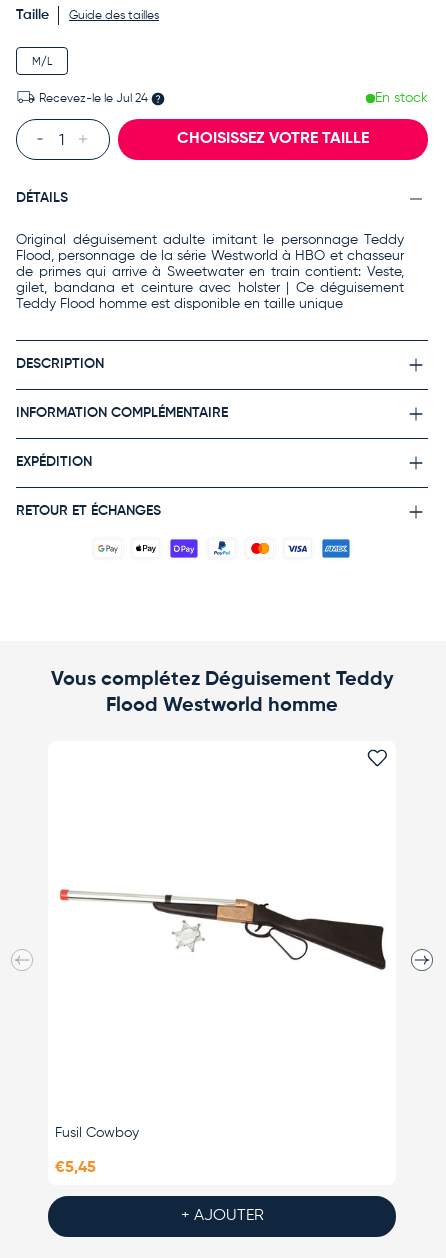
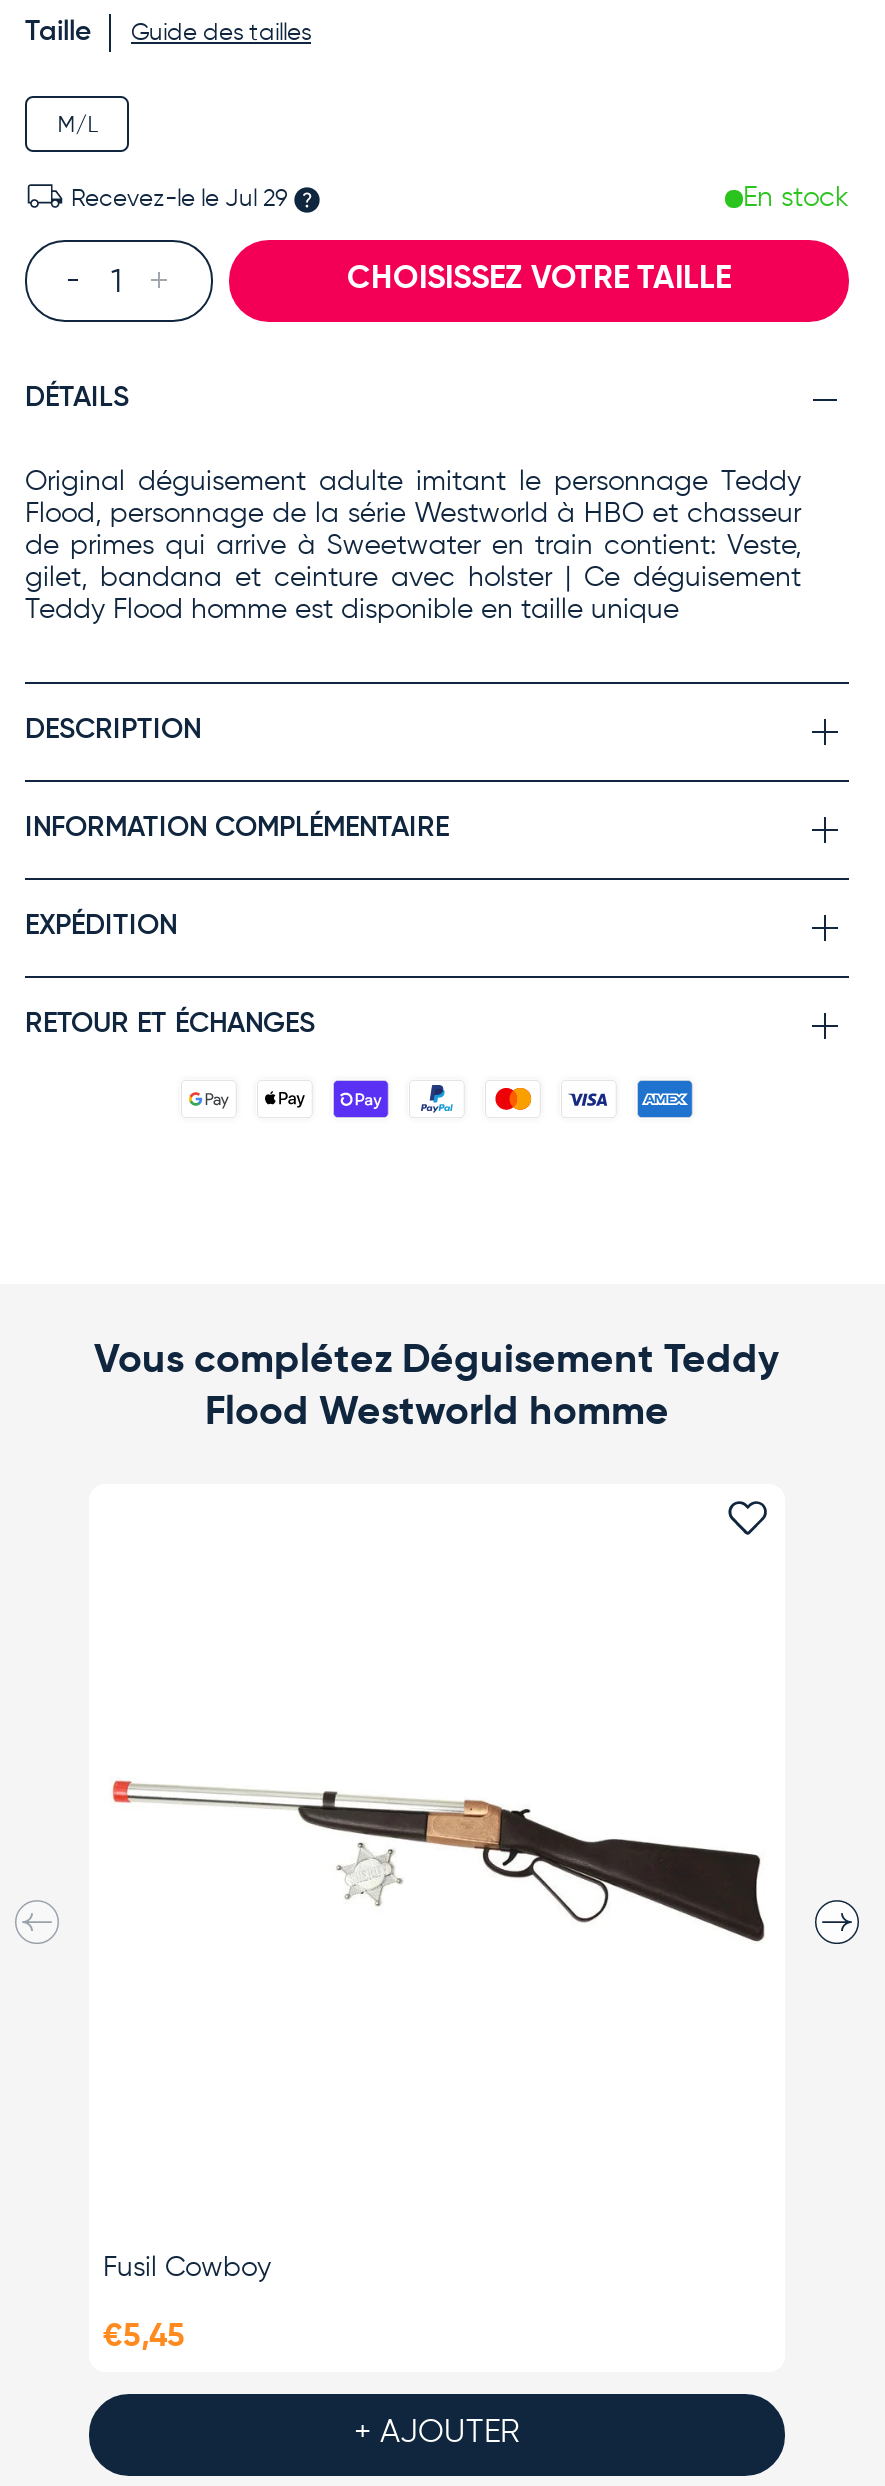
- Recevez-le le Jul 24
+ Recevez-le le Jul 29
